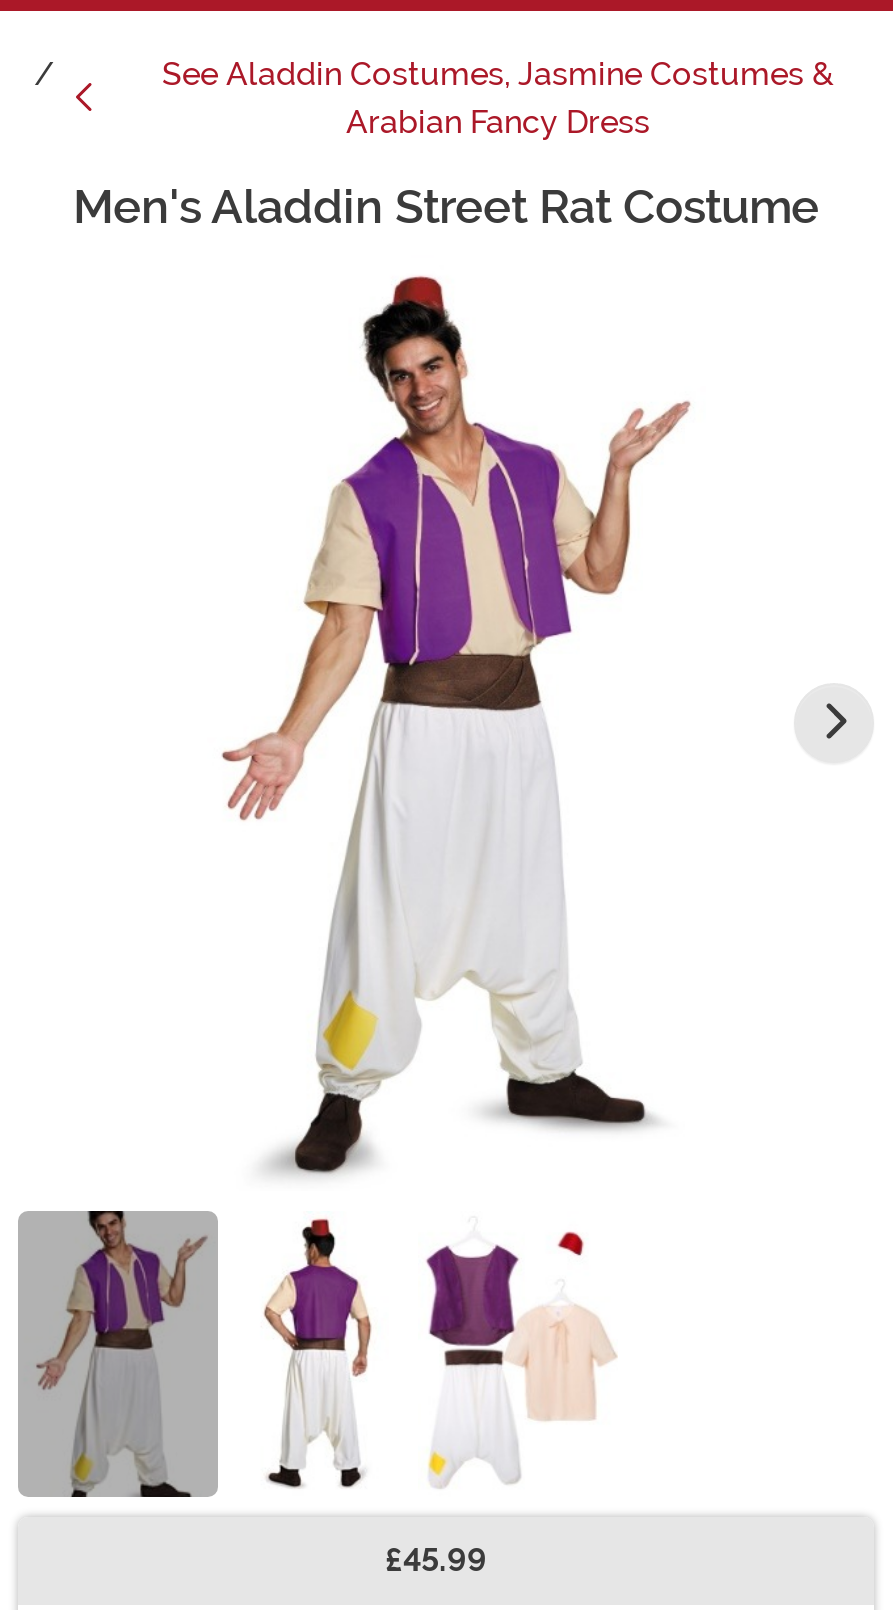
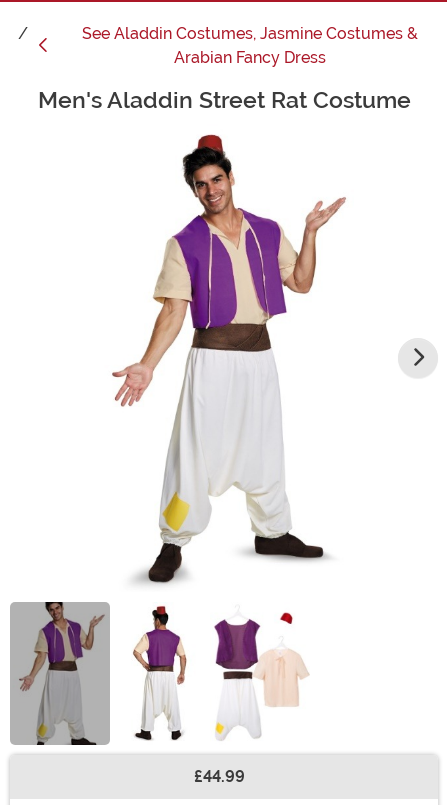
- £45.99
+ £44.99
